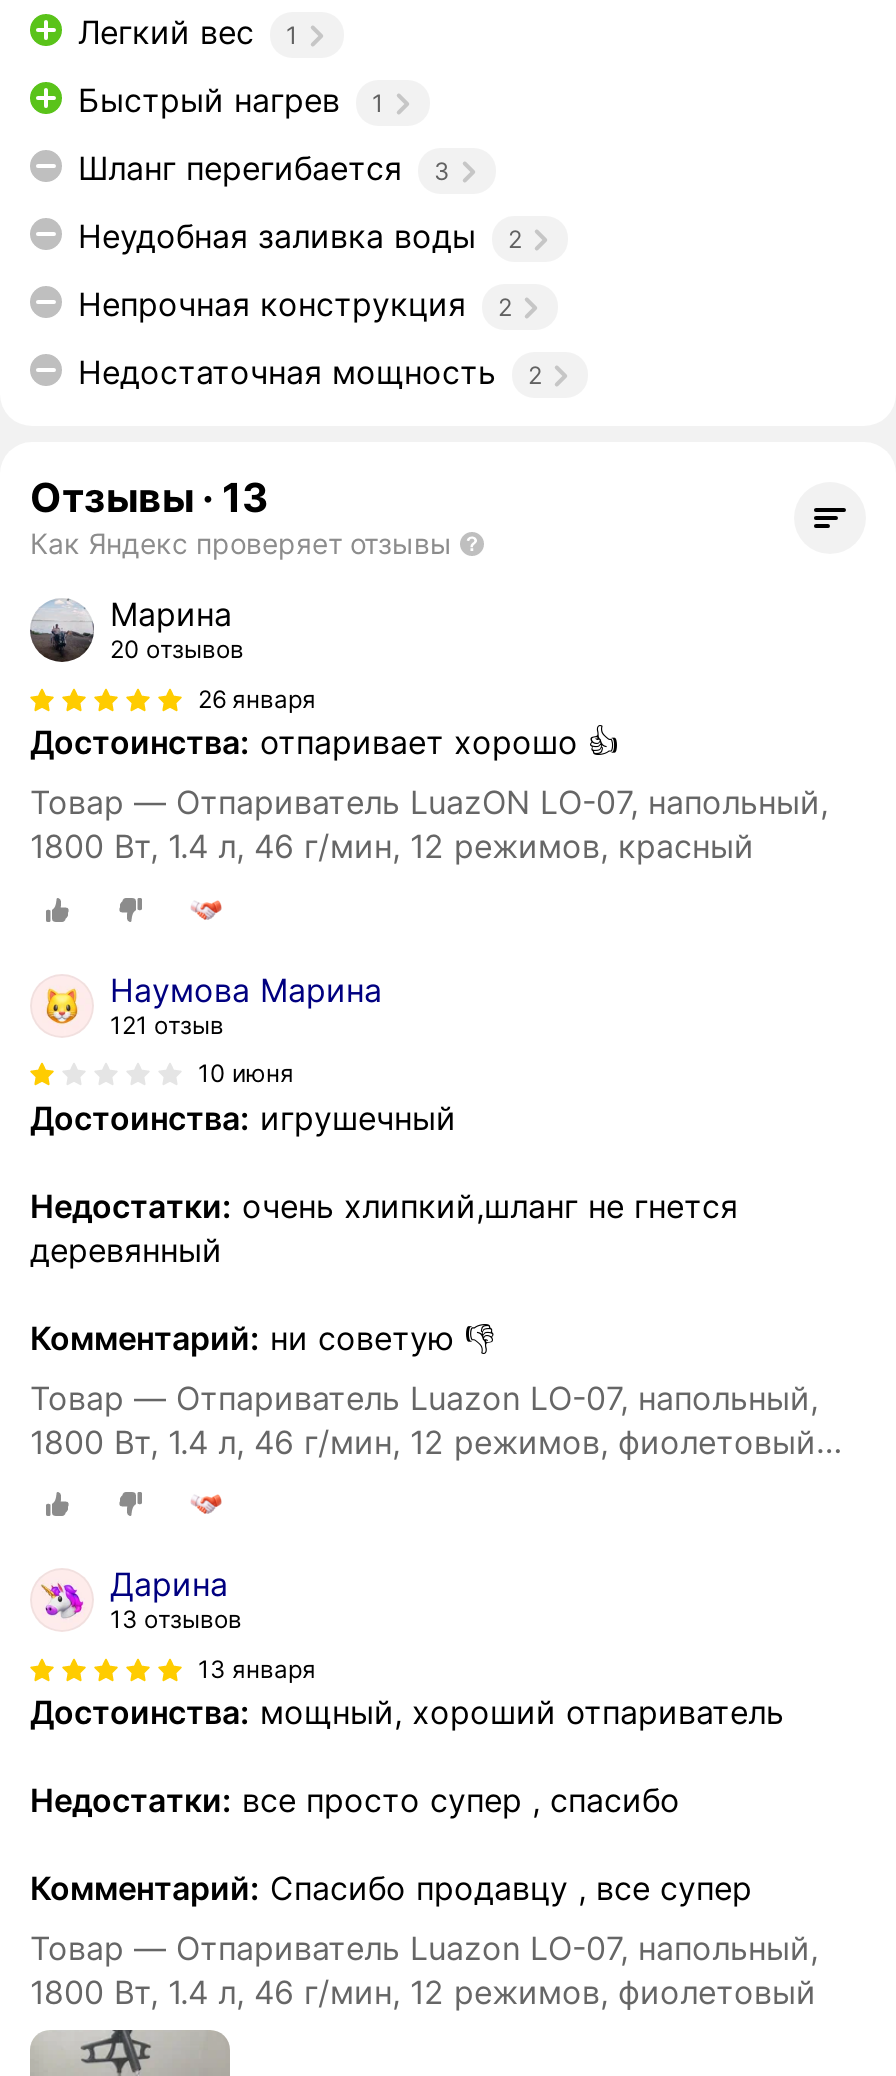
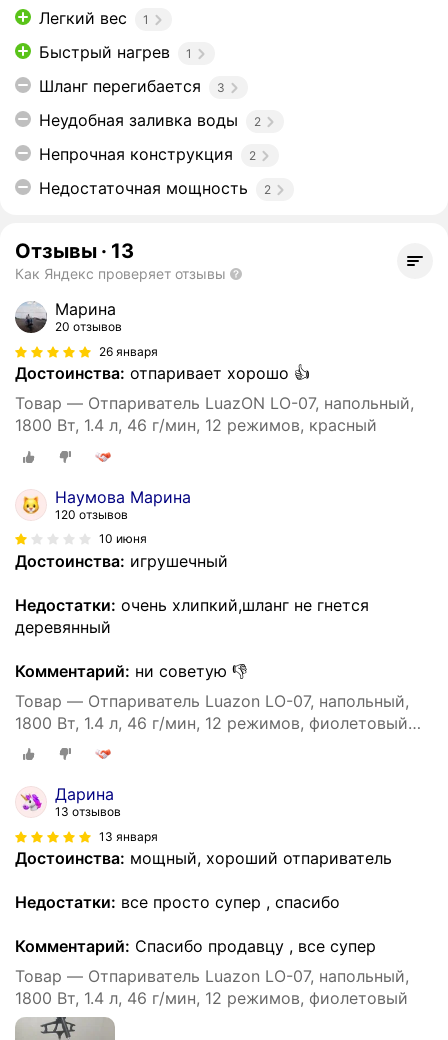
- 121 отзыв
+ 120 отзывов
